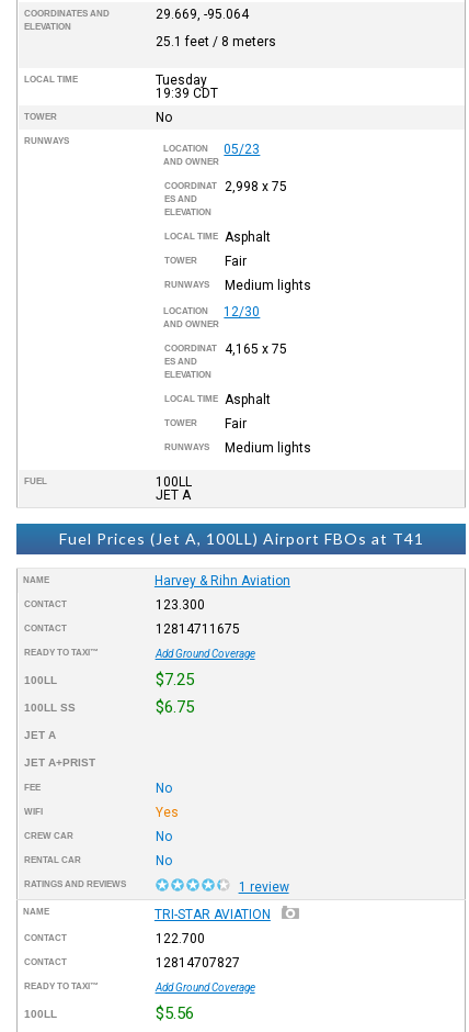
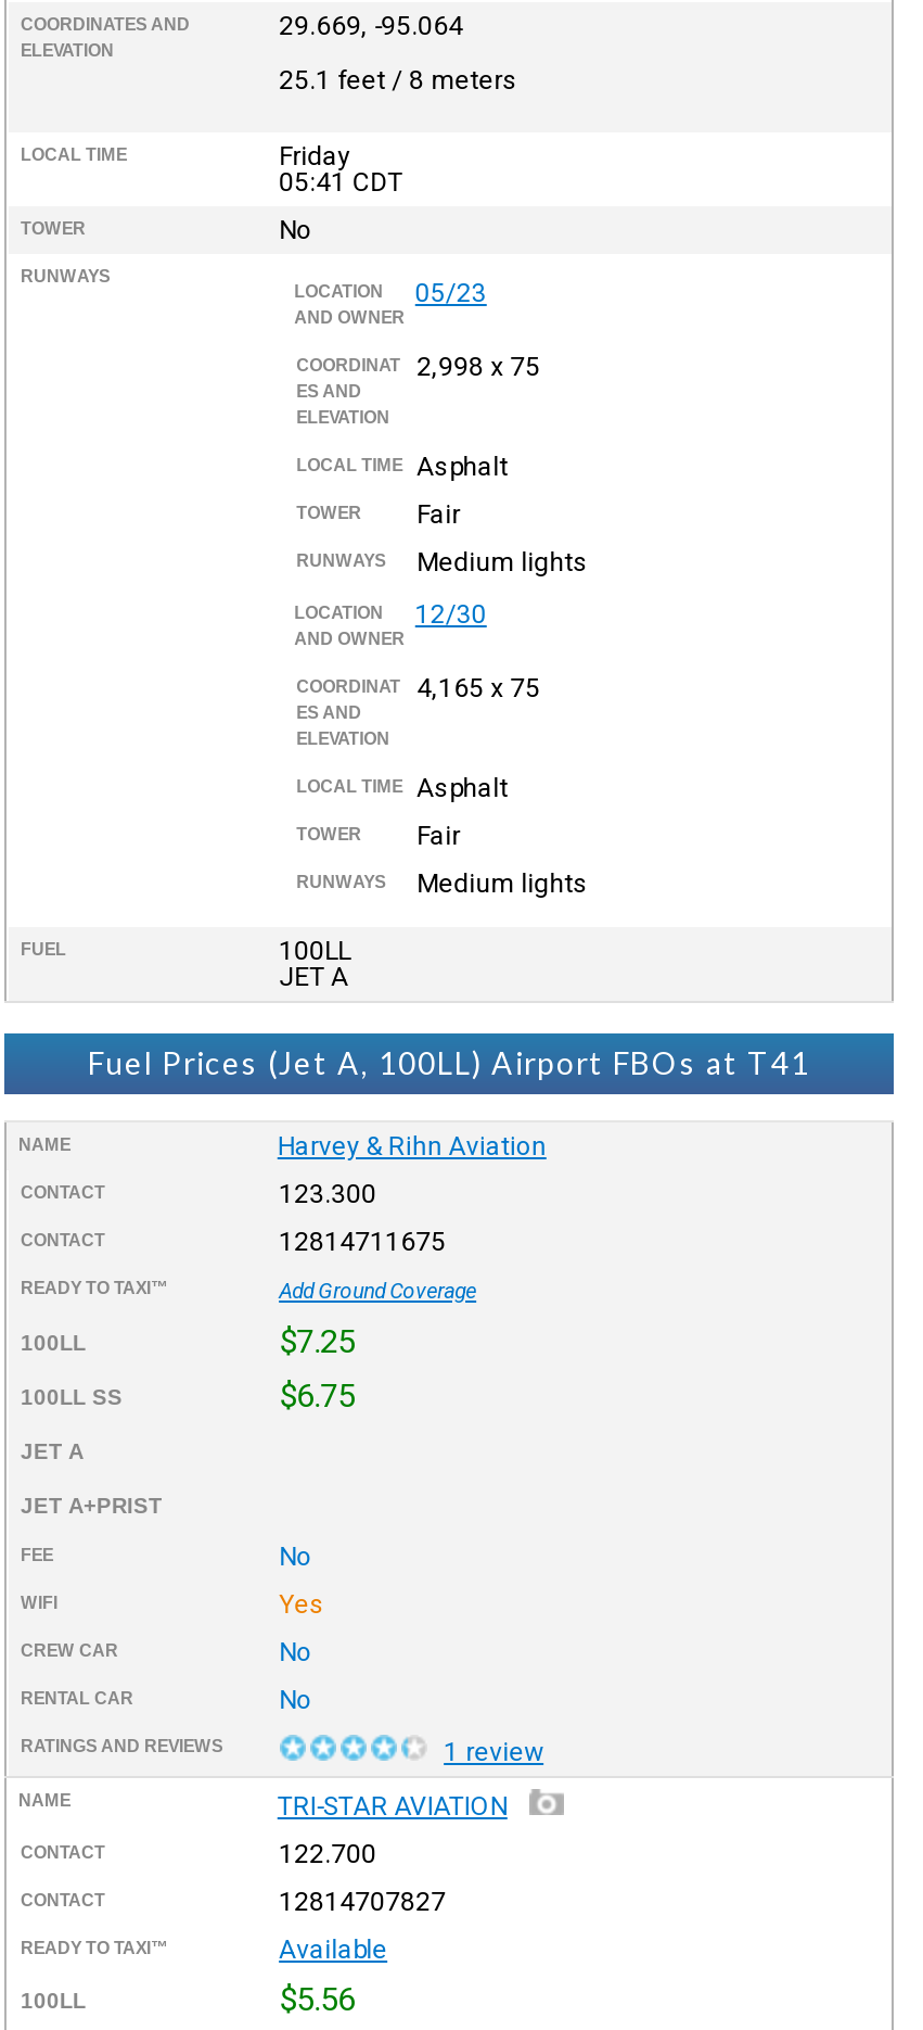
- Tuesday
- 19:39 CDT
+ Friday
+ 05:41 CDT

- Add Ground Coverage
+ Available
